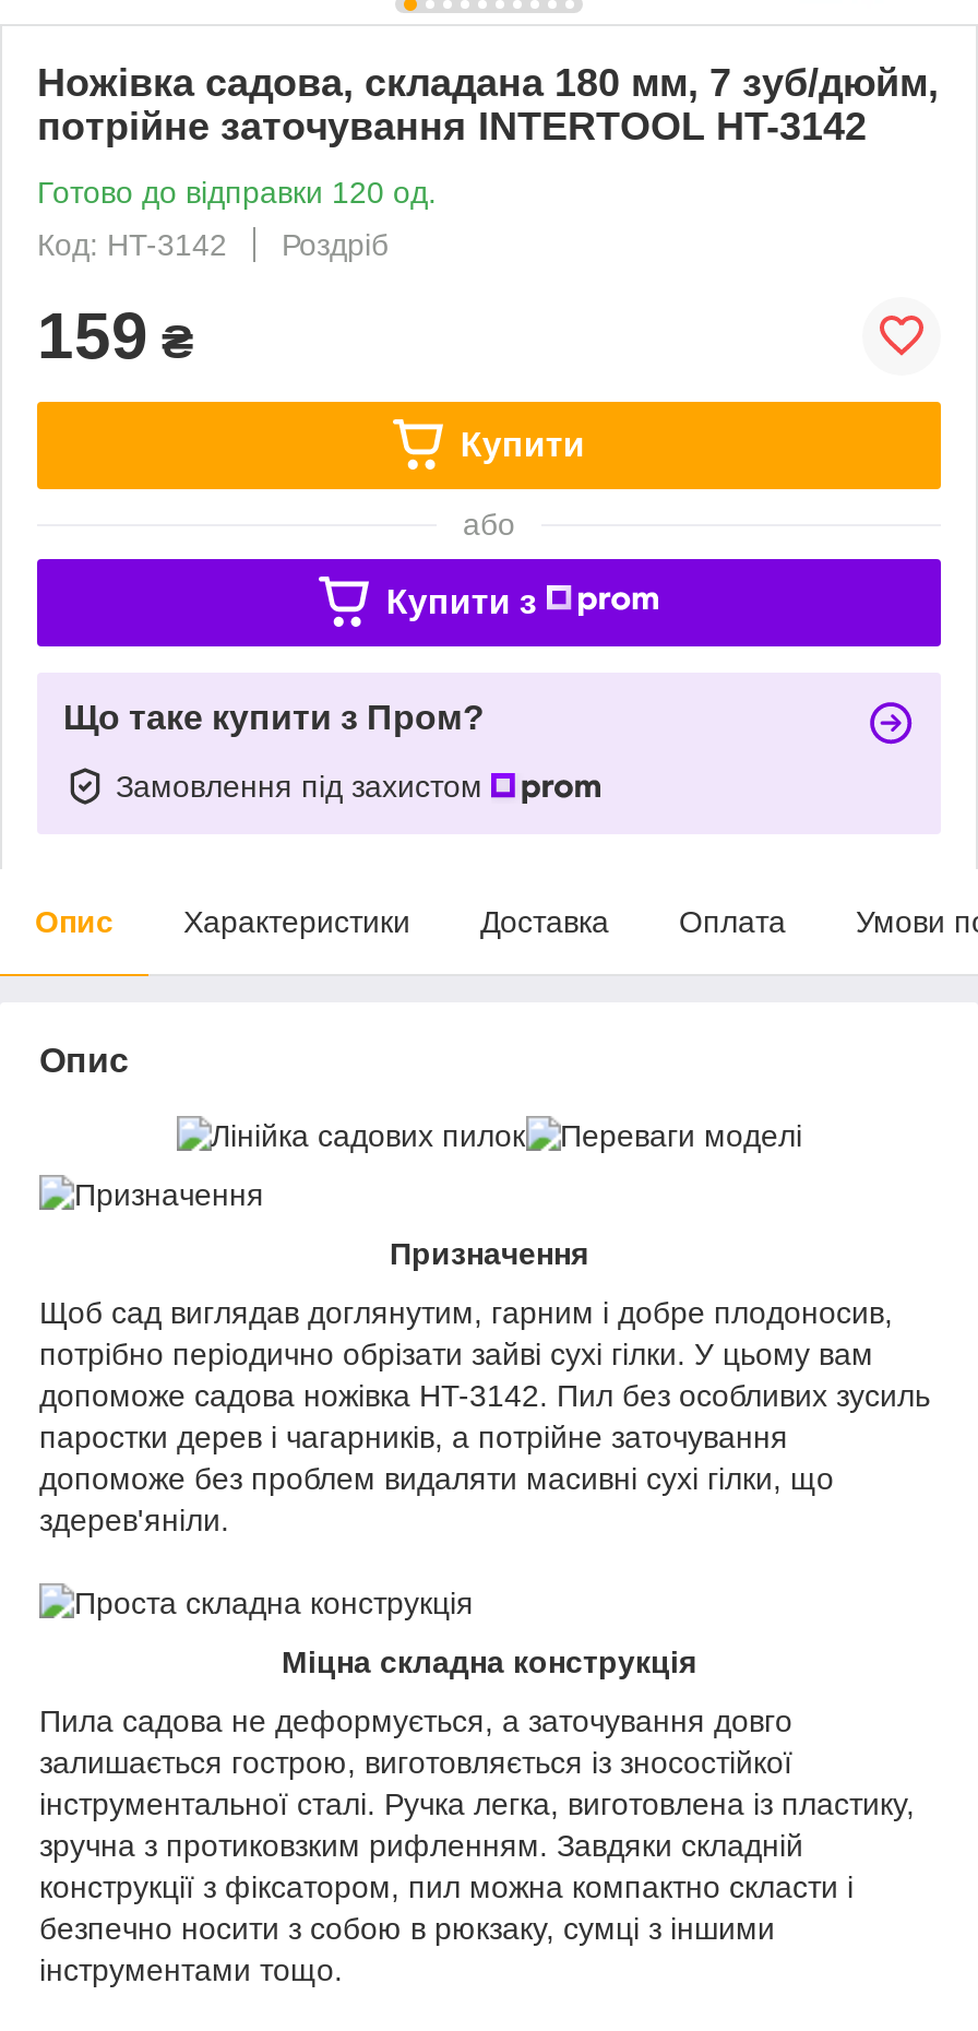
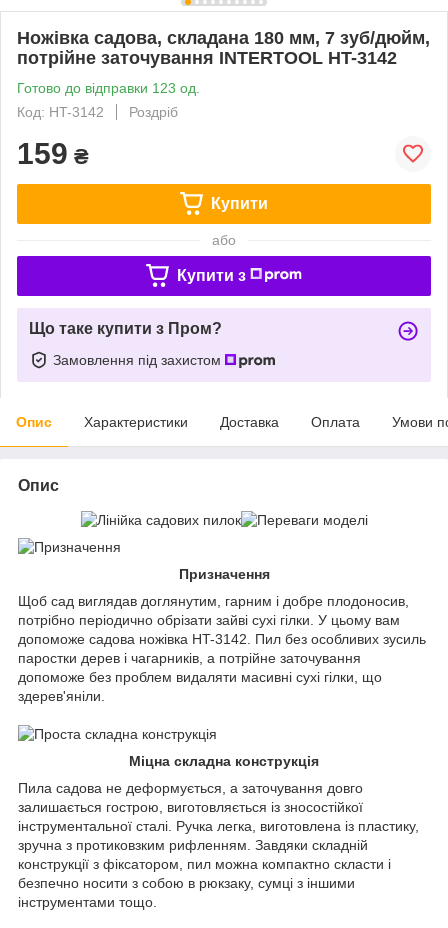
- Готово до відправки 120 од.
+ Готово до відправки 123 од.
